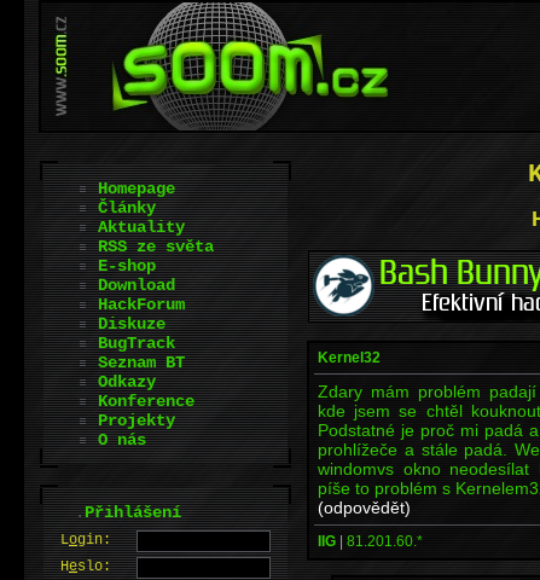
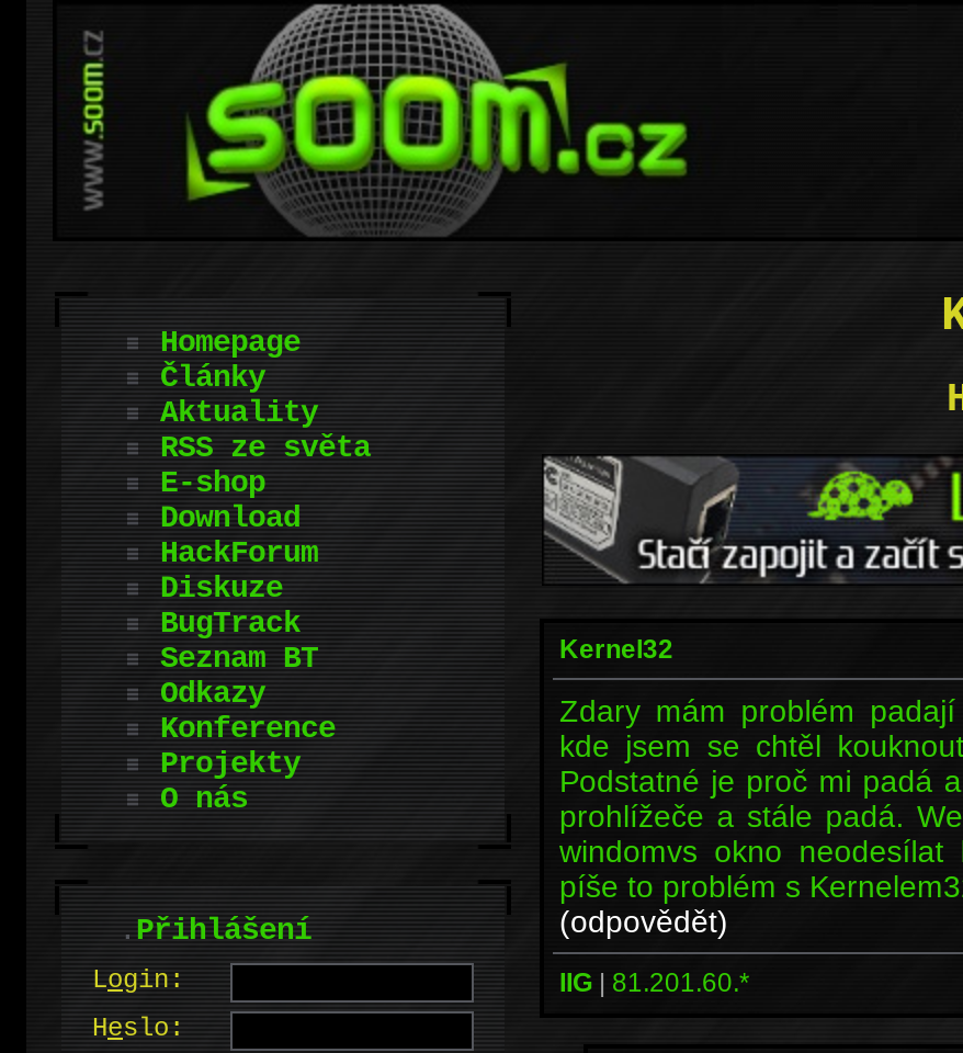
- [image]
+ [image]
